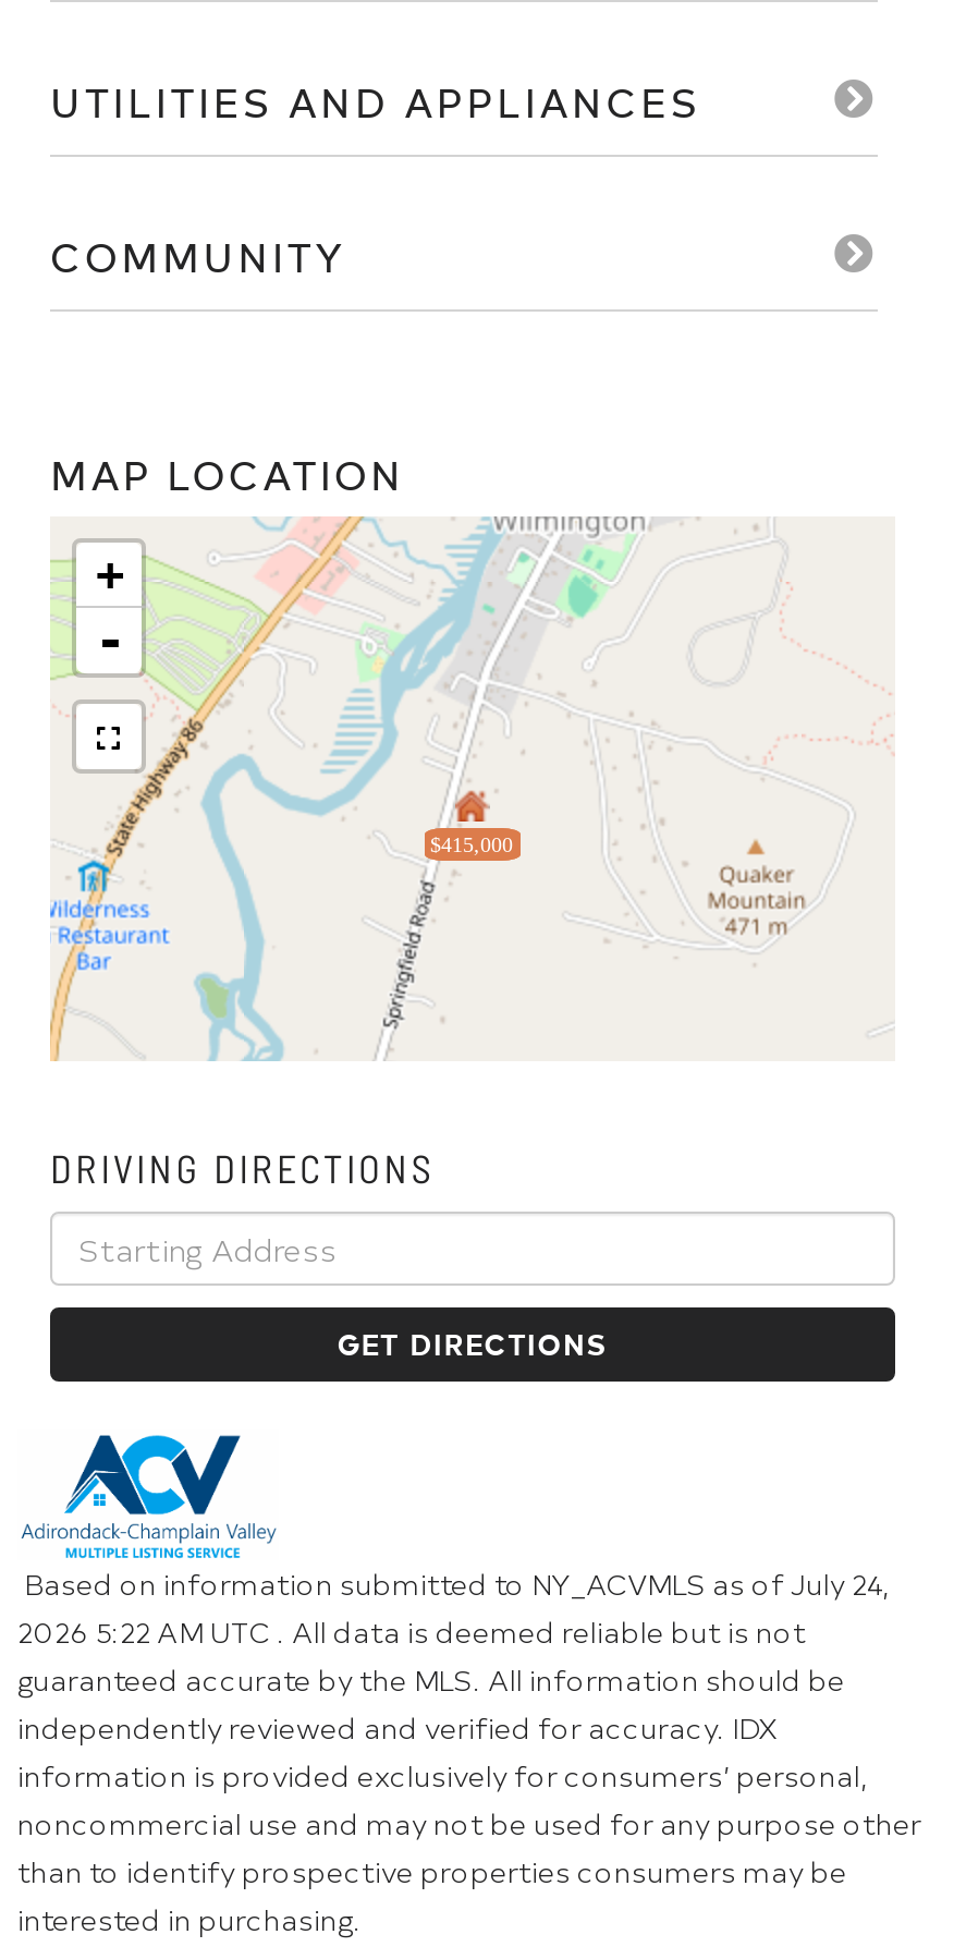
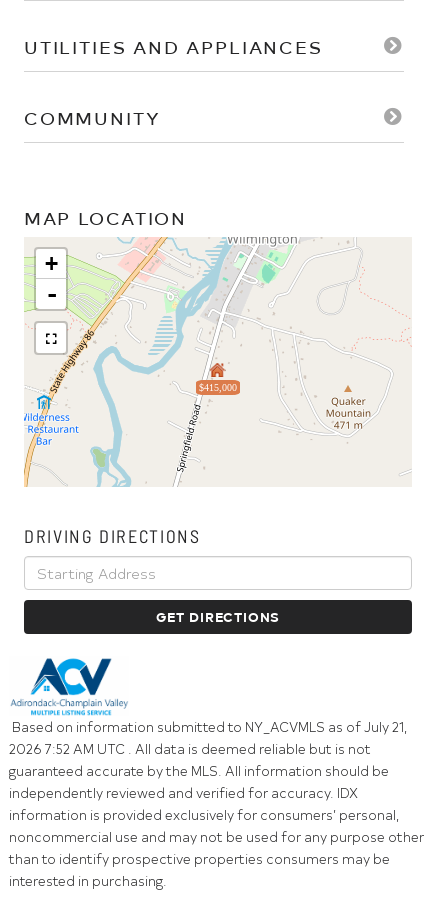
- Based on information submitted to NY_ACVMLS as of July 24,
+ Based on information submitted to NY_ACVMLS as of July 21,

- 2026 5:22 AM UTC . All data is deemed reliable but is not
+ 2026 7:52 AM UTC . All data is deemed reliable but is not
